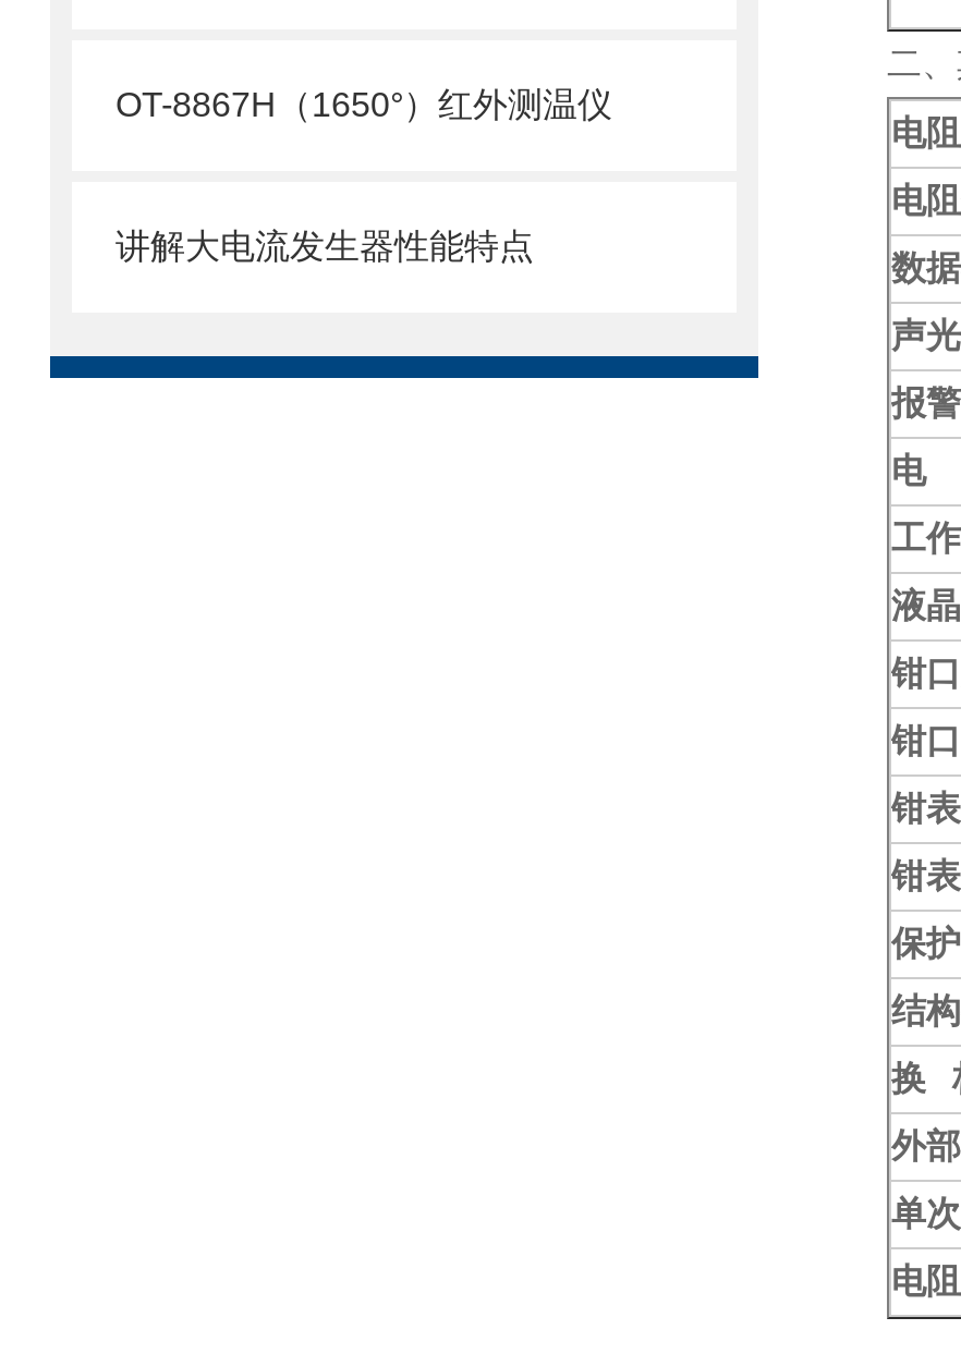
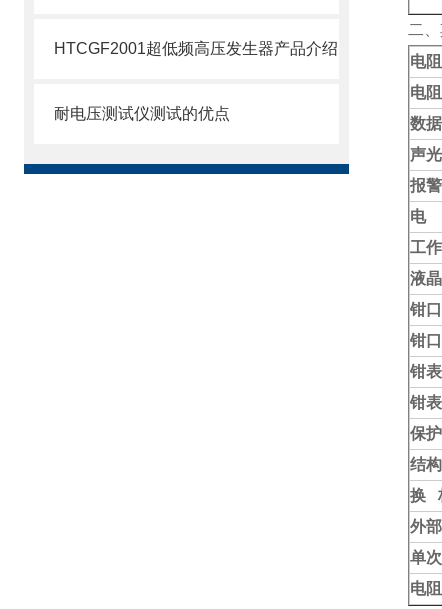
- OT-8867H（1650°）红外测温仪
+ HTCGF2001超低频高压发生器产品介绍

- 讲解大电流发生器性能特点
+ 耐电压测试仪测试的优点
